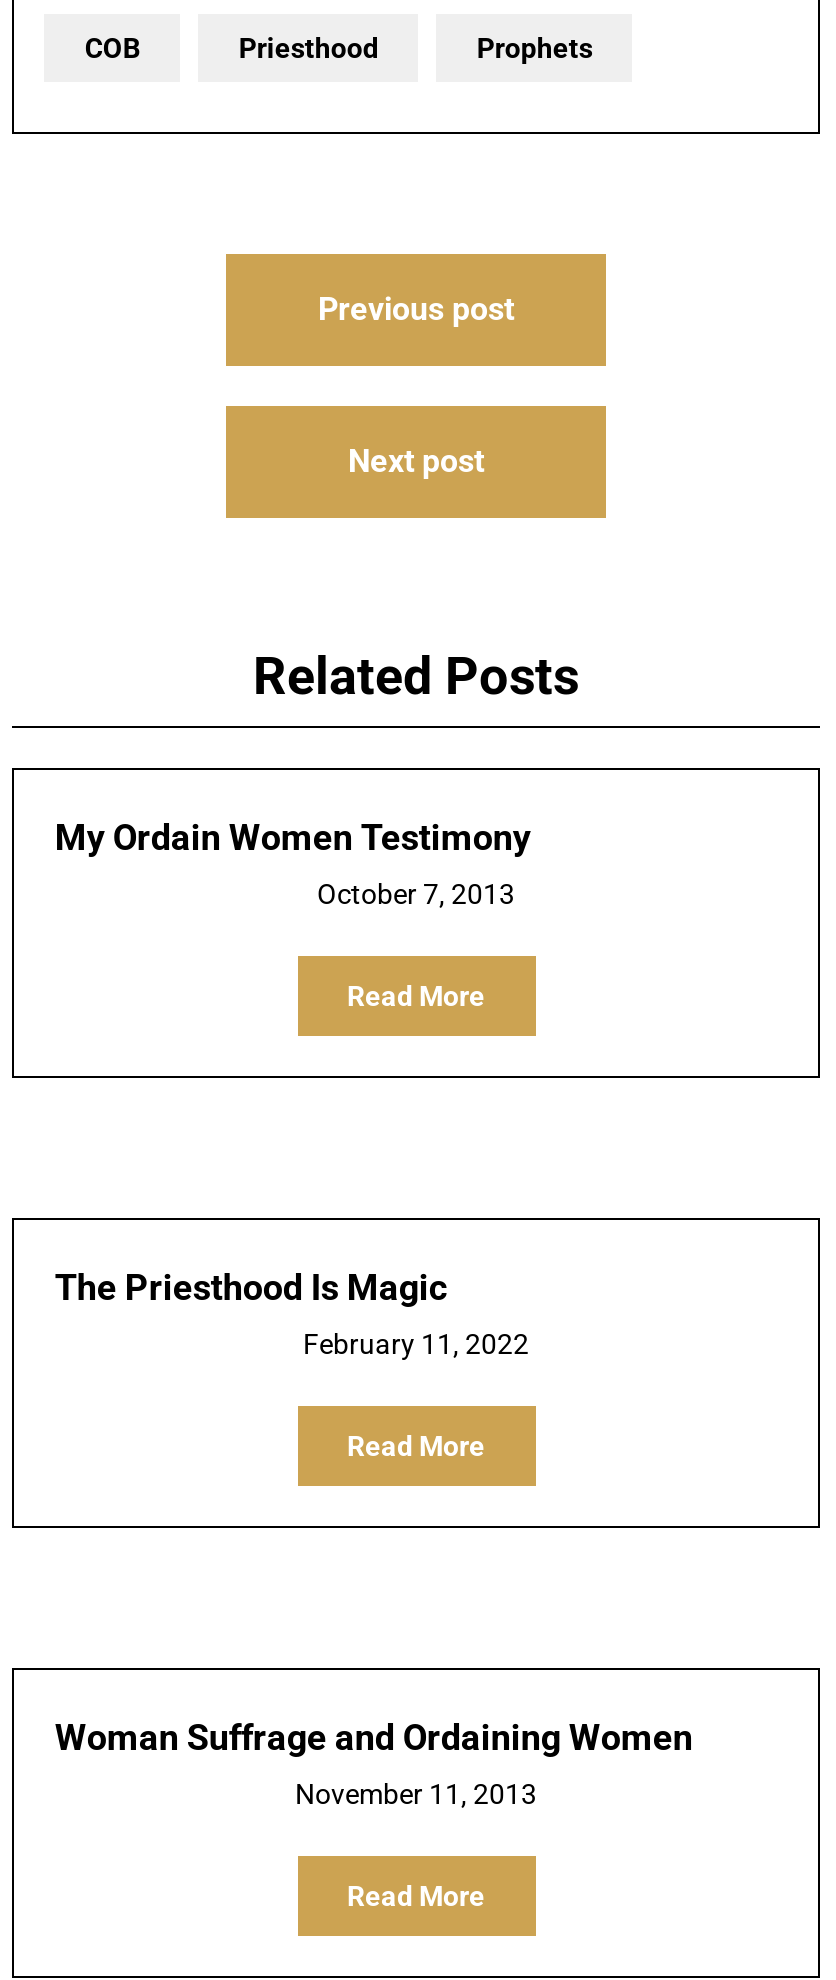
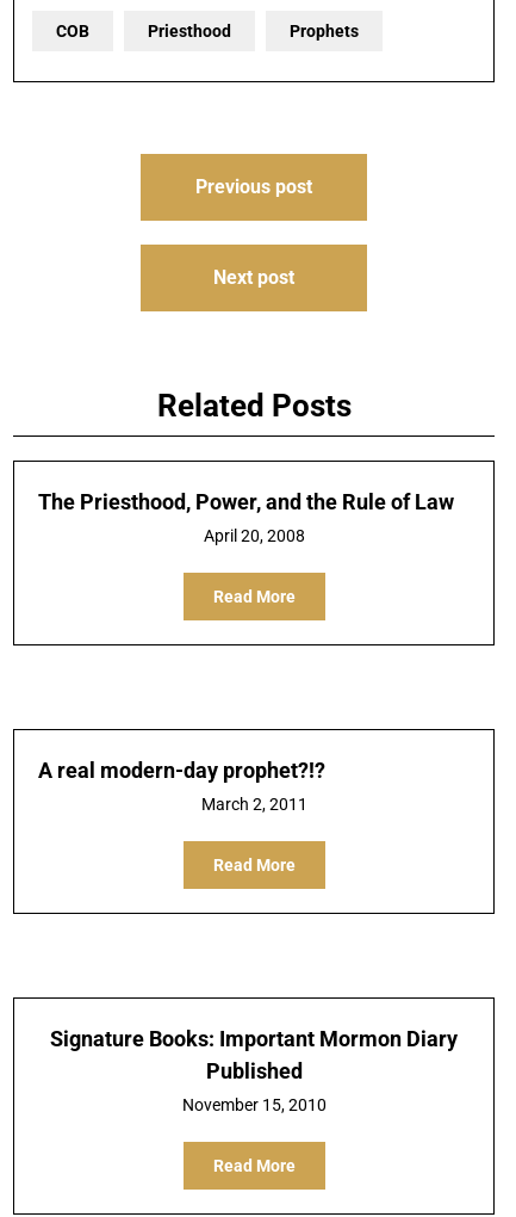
- My Ordain Women Testimony
+ The Priesthood, Power, and the Rule of Law

- October 7, 2013
+ April 20, 2008

- The Priesthood Is Magic
+ A real modern-day prophet?!?

- February 11, 2022
+ March 2, 2011

- Woman Suffrage and Ordaining Women
+ Signature Books: Important Mormon Diary
+ Published

- November 11, 2013
+ November 15, 2010
